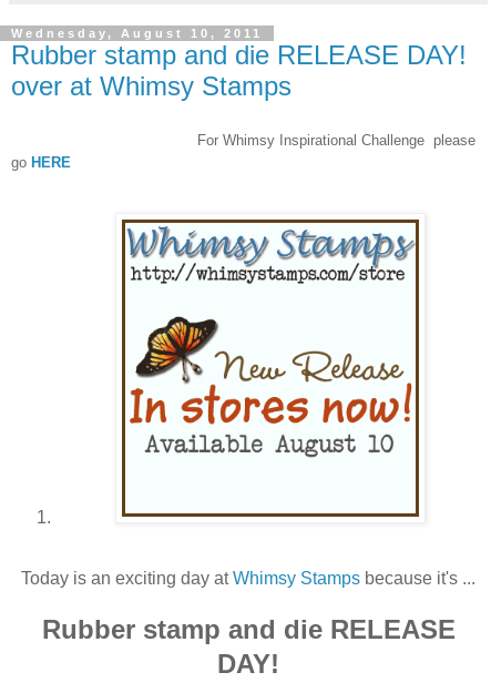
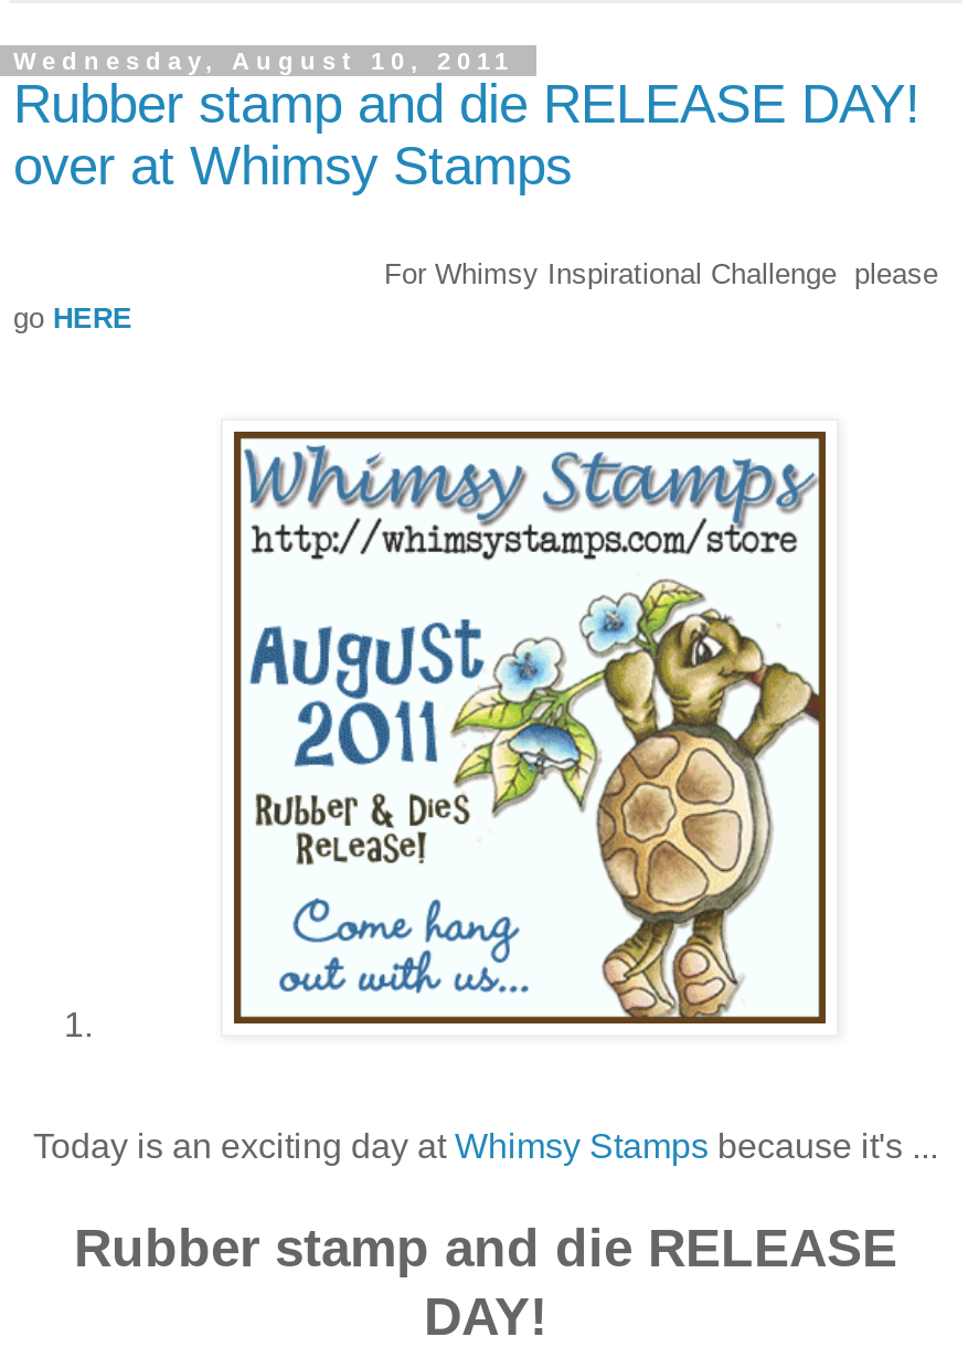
- [image]
+ [image]
